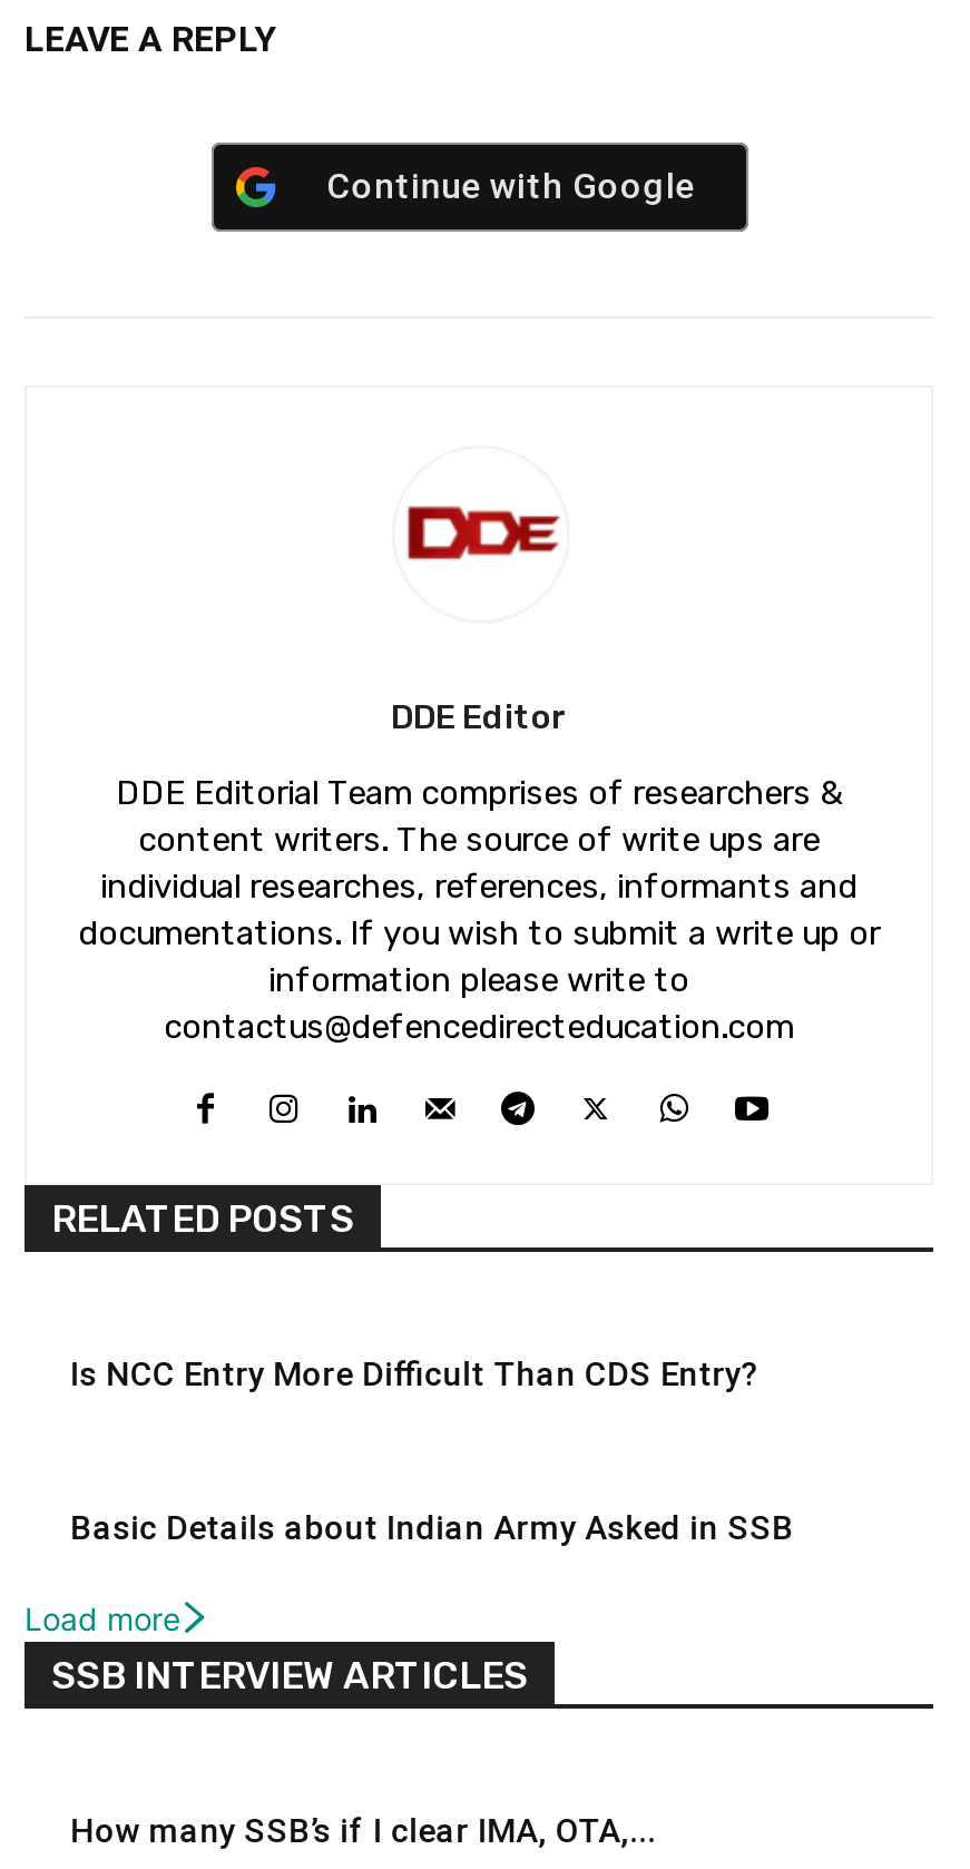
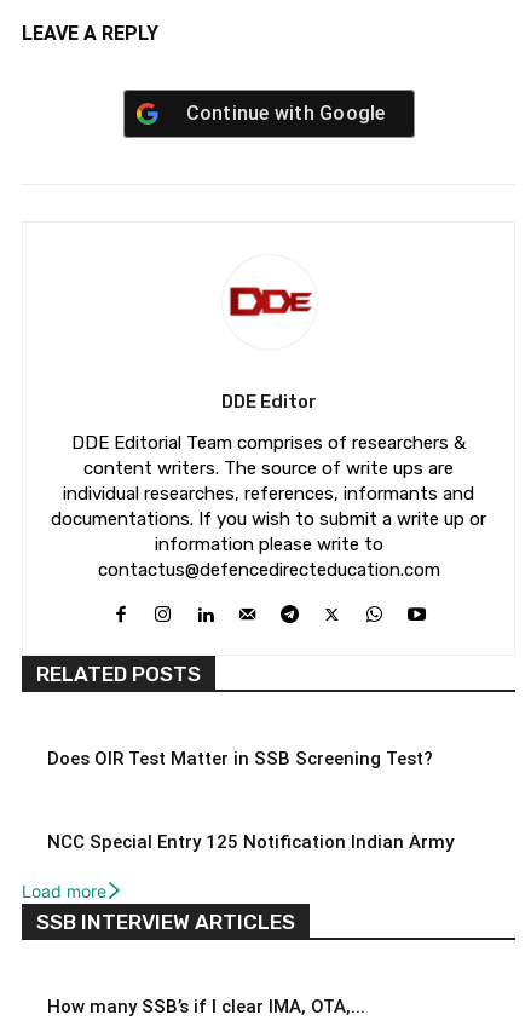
- Is NCC Entry More Difficult Than CDS Entry?
+ Does OIR Test Matter in SSB Screening Test?

- Basic Details about Indian Army Asked in SSB
+ NCC Special Entry 125 Notification Indian Army
